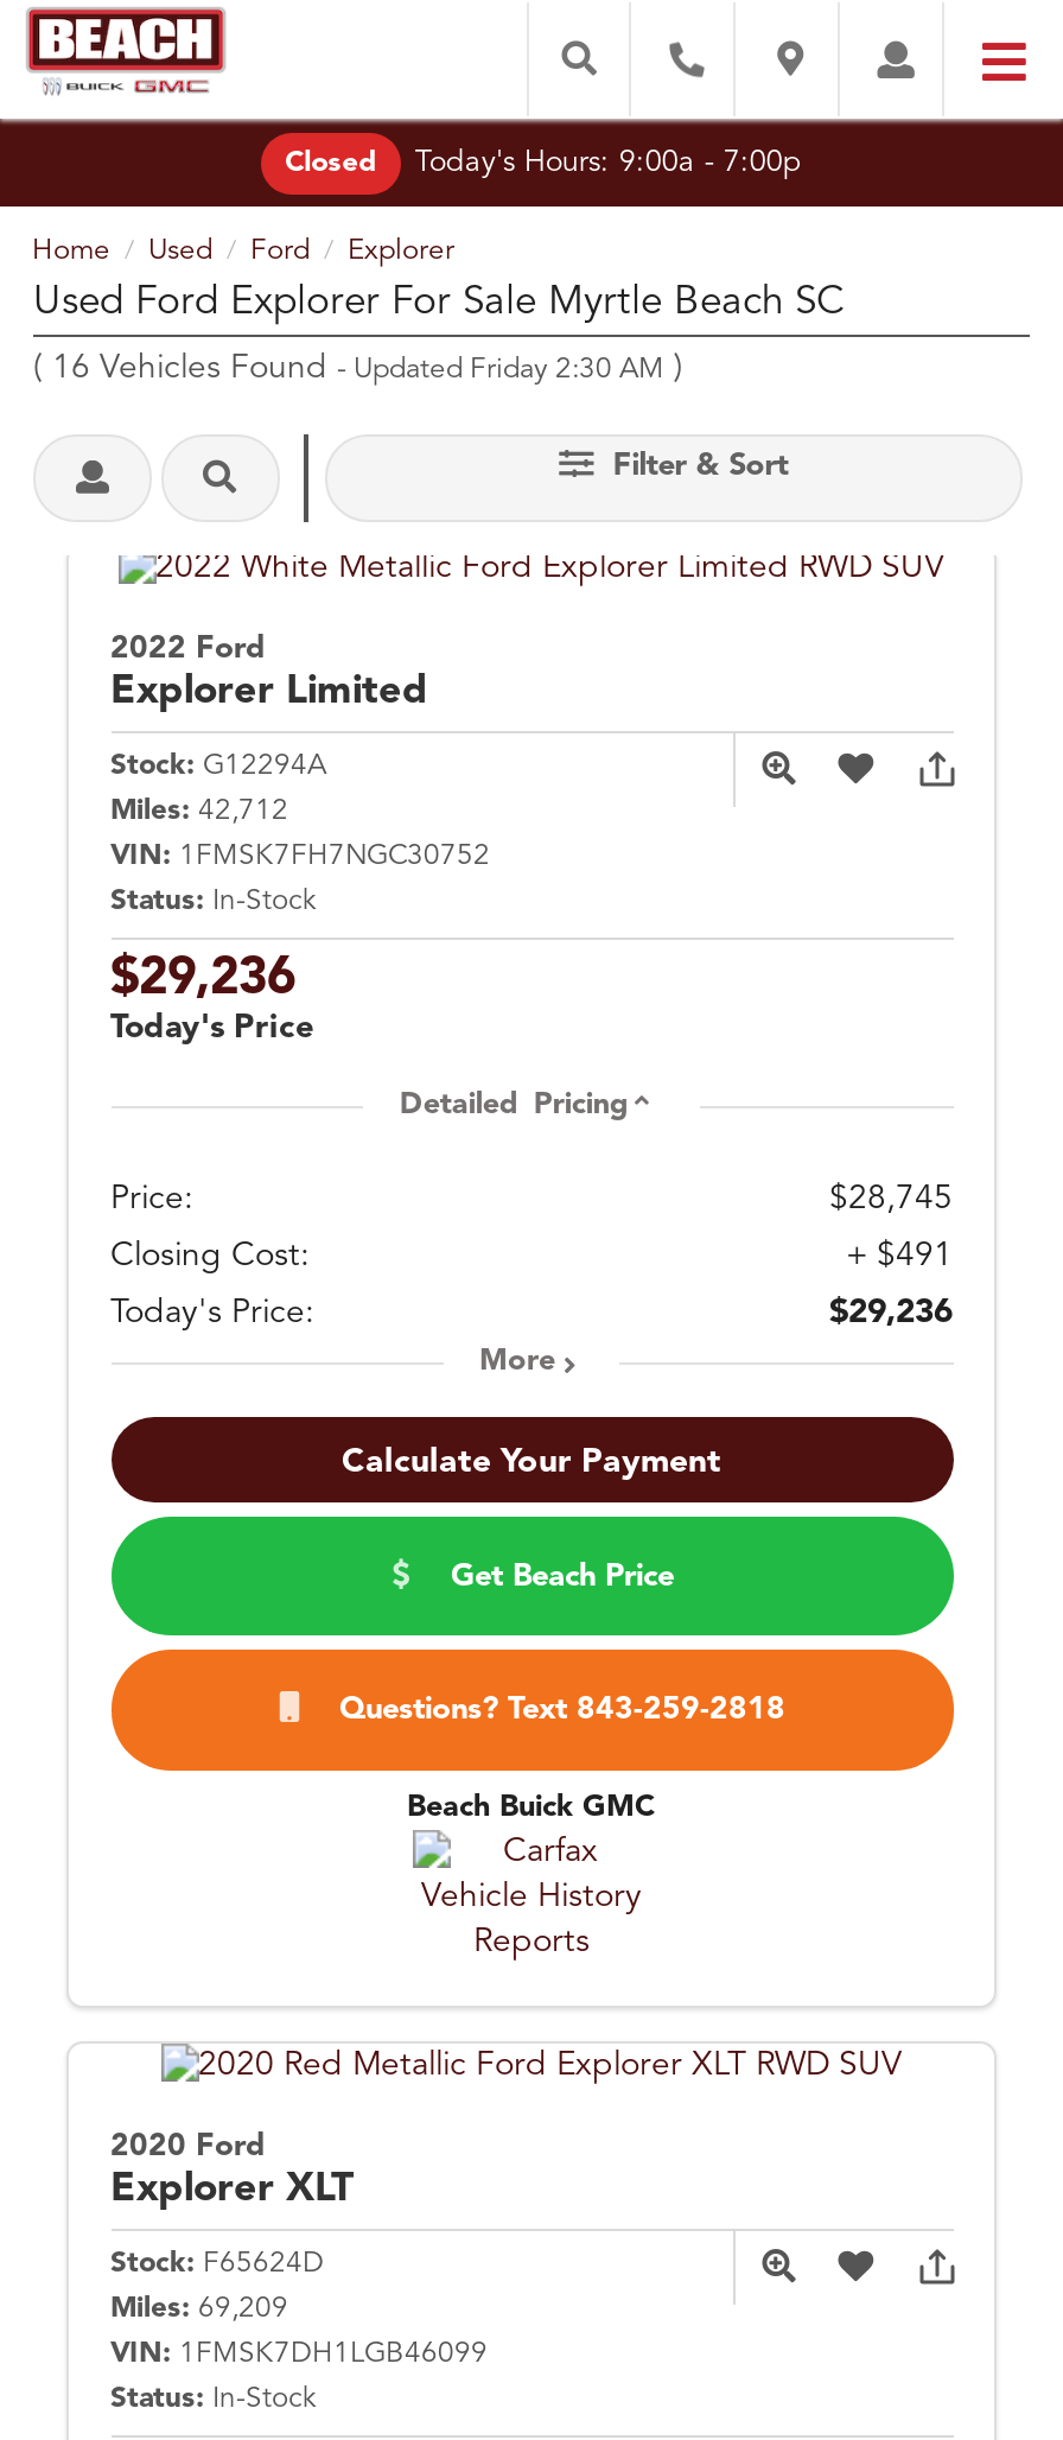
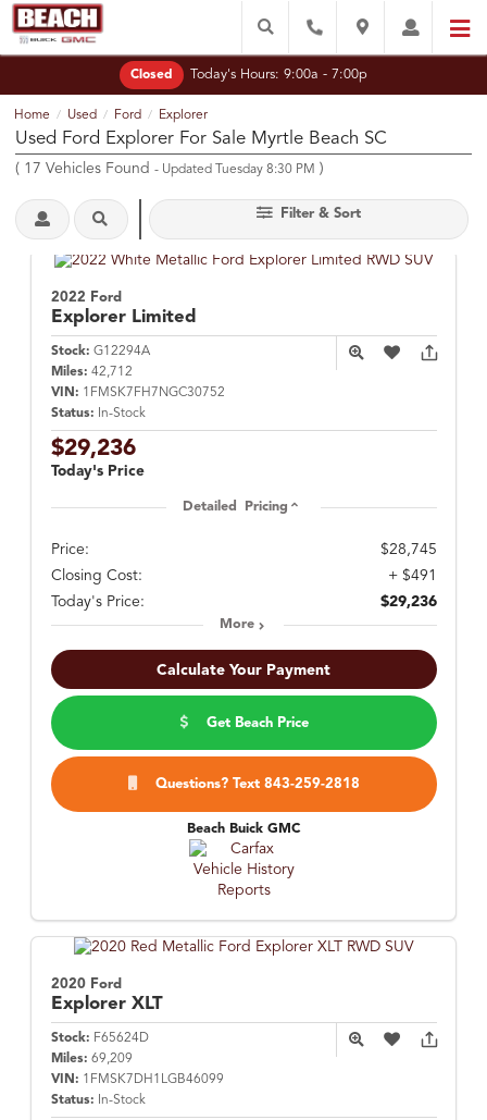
- (16 Vehicles Found - Updated Friday 2:30 AM)
+ (17 Vehicles Found - Updated Tuesday 8:30 PM)
